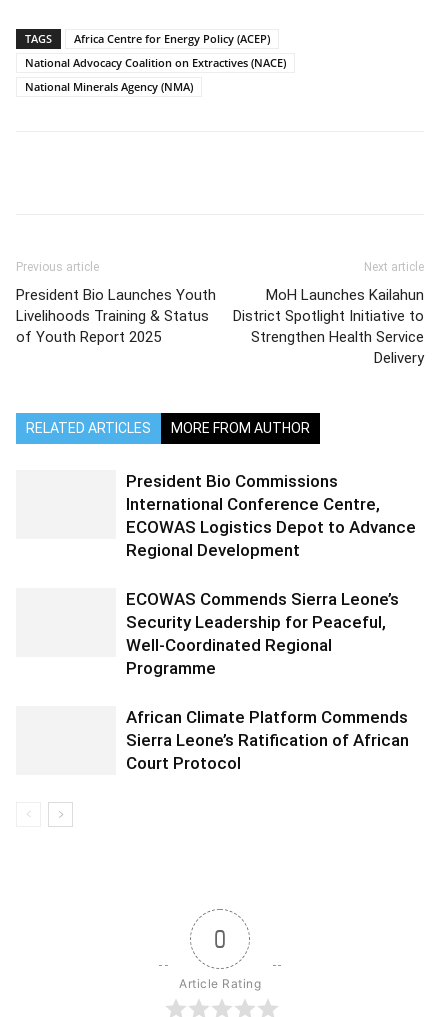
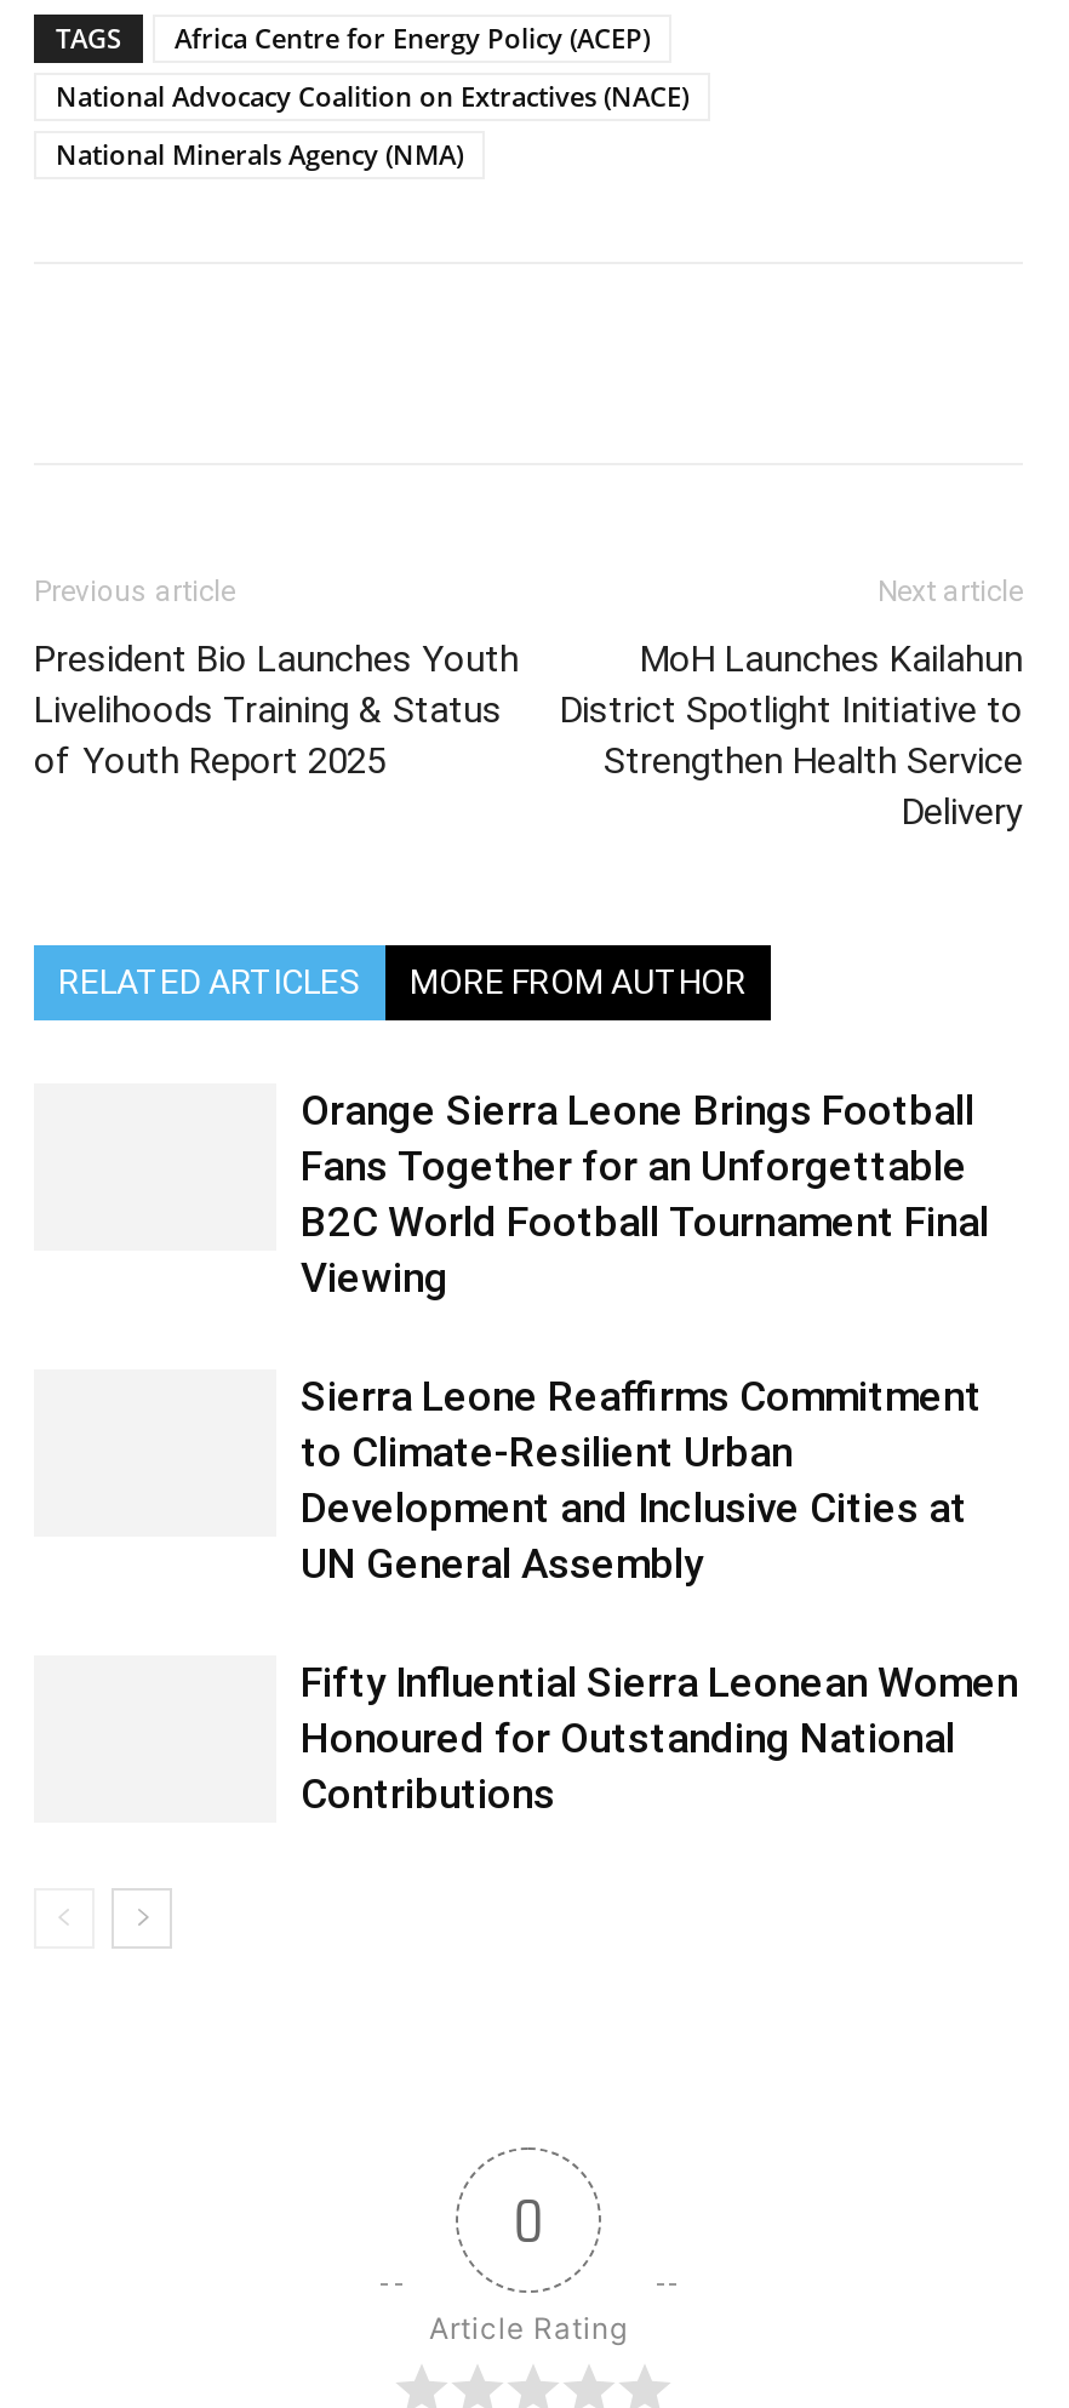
- President Bio Commissions
- International Conference Centre,
- ECOWAS Logistics Depot to Advance
- Regional Development
+ Orange Sierra Leone Brings Football
+ Fans Together for an Unforgettable
+ B2C World Football Tournament Final
+ Viewing

- ECOWAS Commends Sierra Leone’s
- Security Leadership for Peaceful,
- Well-Coordinated Regional
- Programme
+ Sierra Leone Reaffirms Commitment
+ to Climate-Resilient Urban
+ Development and Inclusive Cities at
+ UN General Assembly

- African Climate Platform Commends
- Sierra Leone’s Ratification of African
- Court Protocol
+ Fifty Influential Sierra Leonean Women
+ Honoured for Outstanding National
+ Contributions
